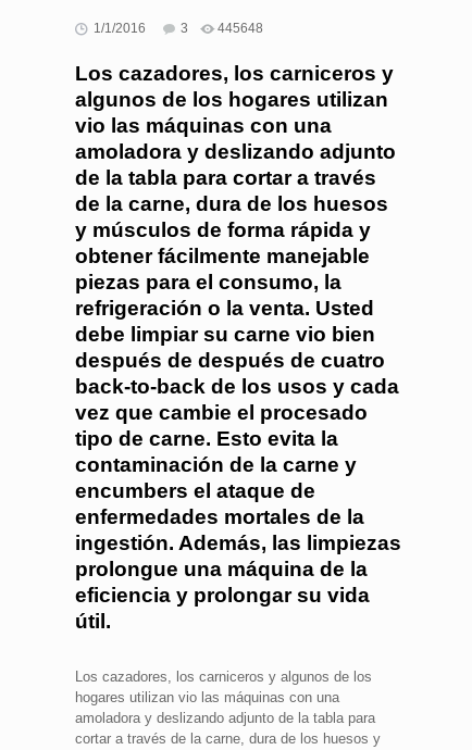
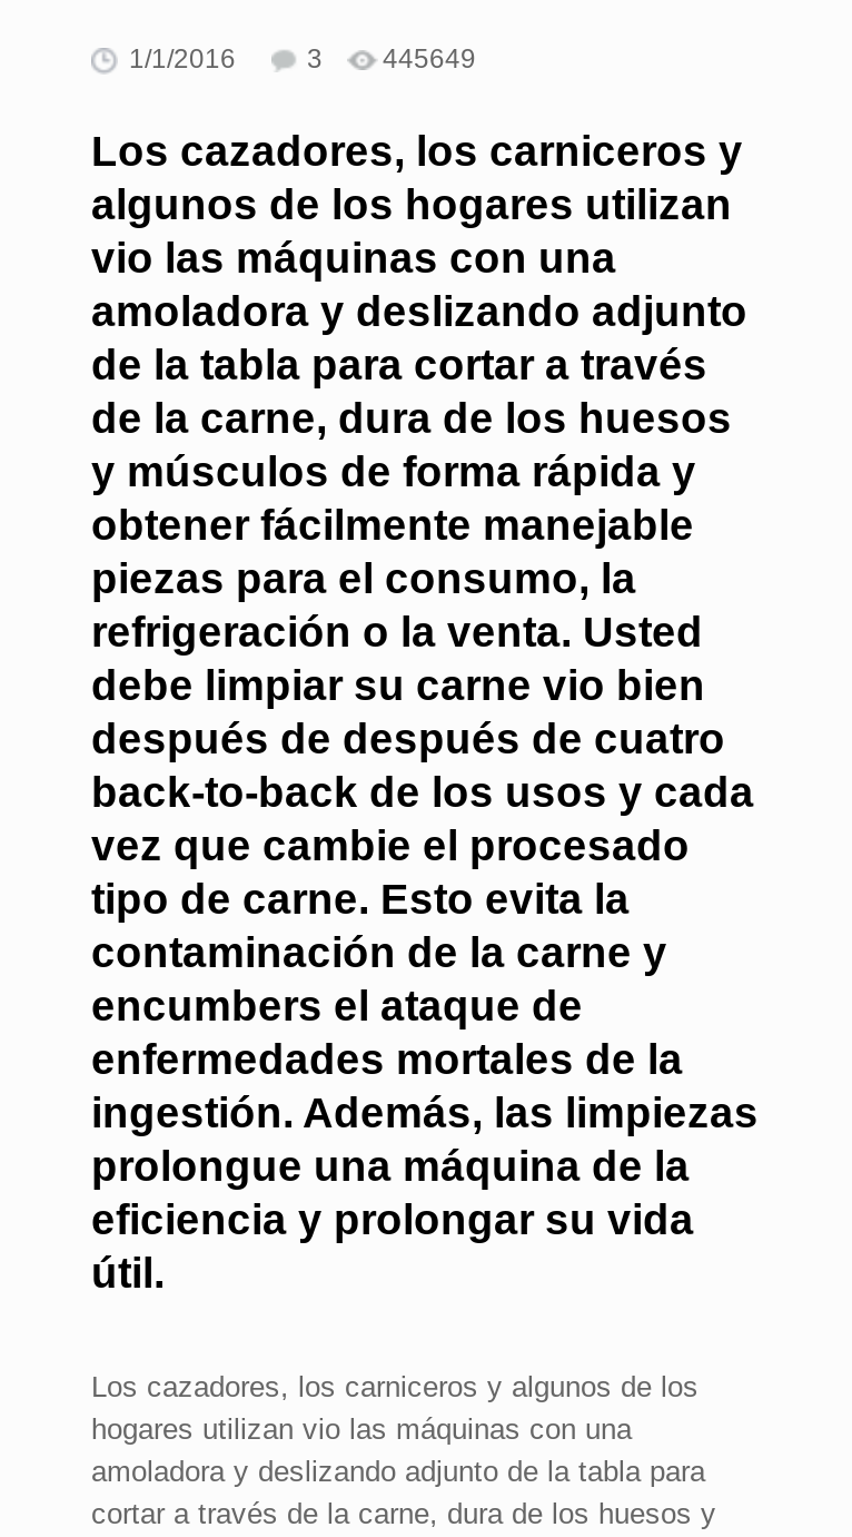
- 3 445648
+ 3 445649
